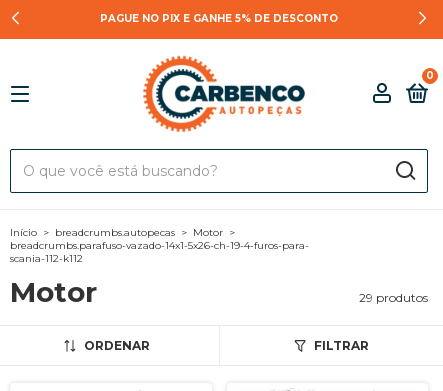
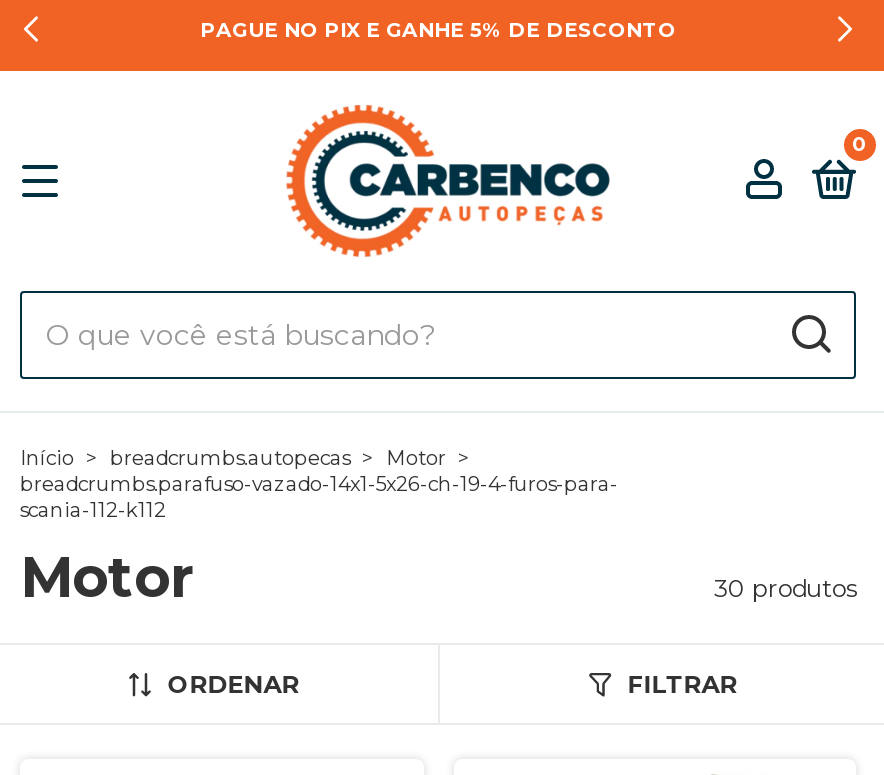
- 29 produtos
+ 30 produtos
